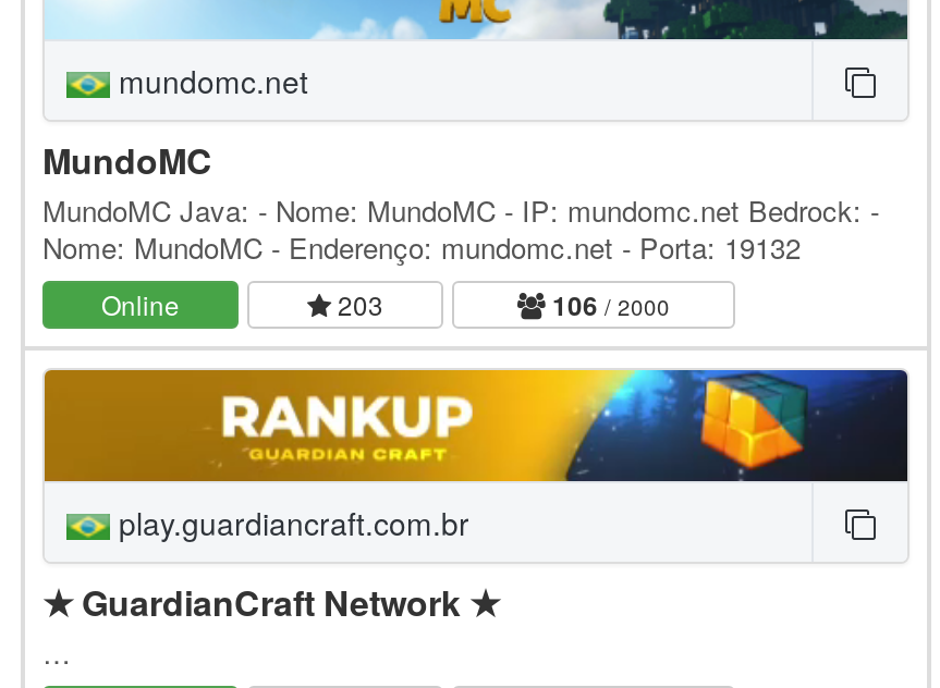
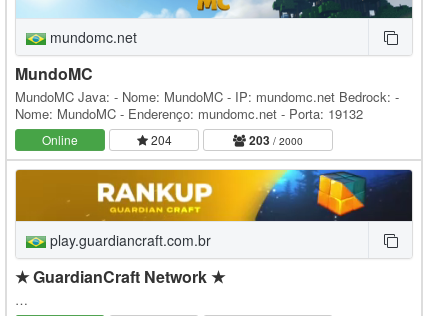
- 203
+ 204

- 106 / 2000
+ 203 / 2000
